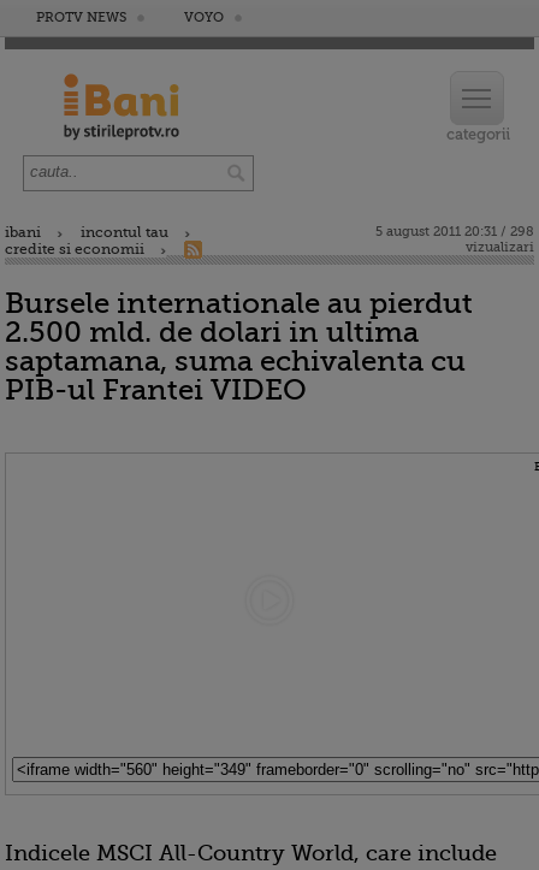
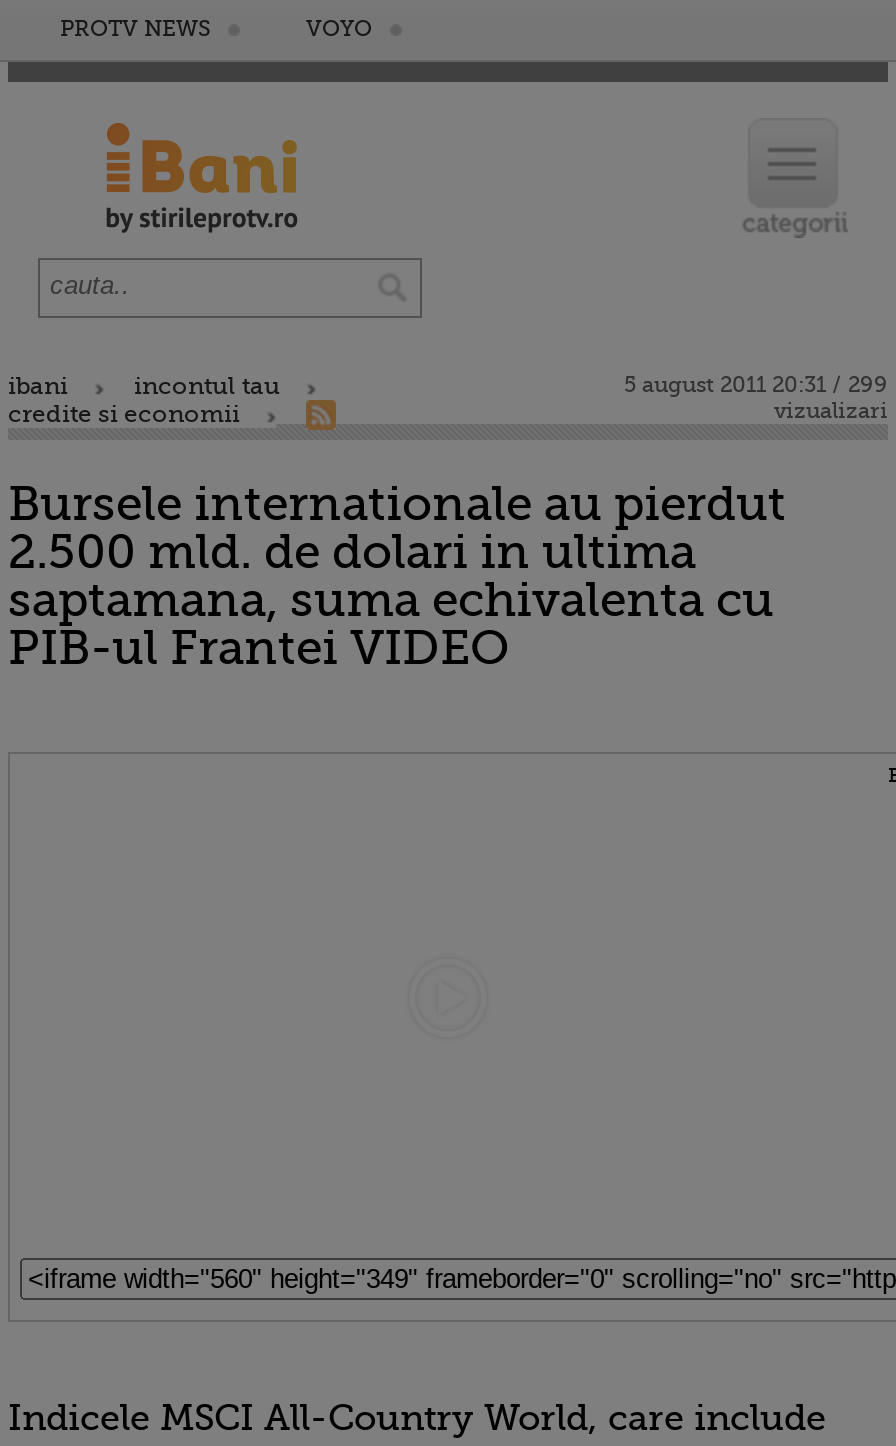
- 5 august 2011 20:31 / 298
+ 5 august 2011 20:31 / 299
